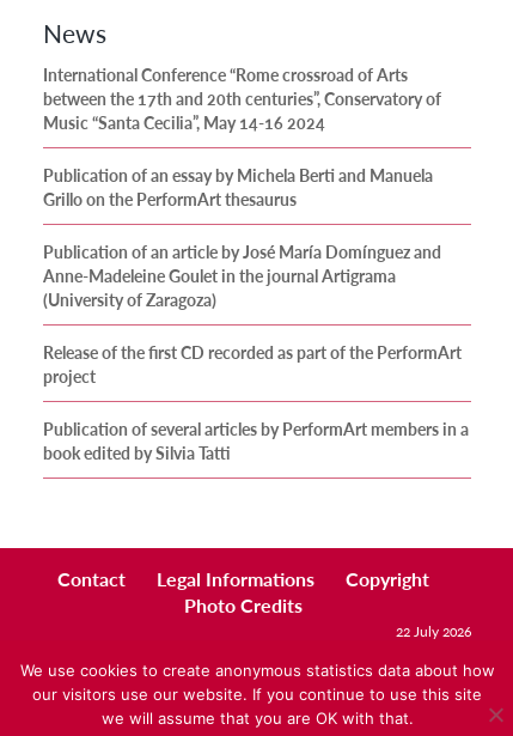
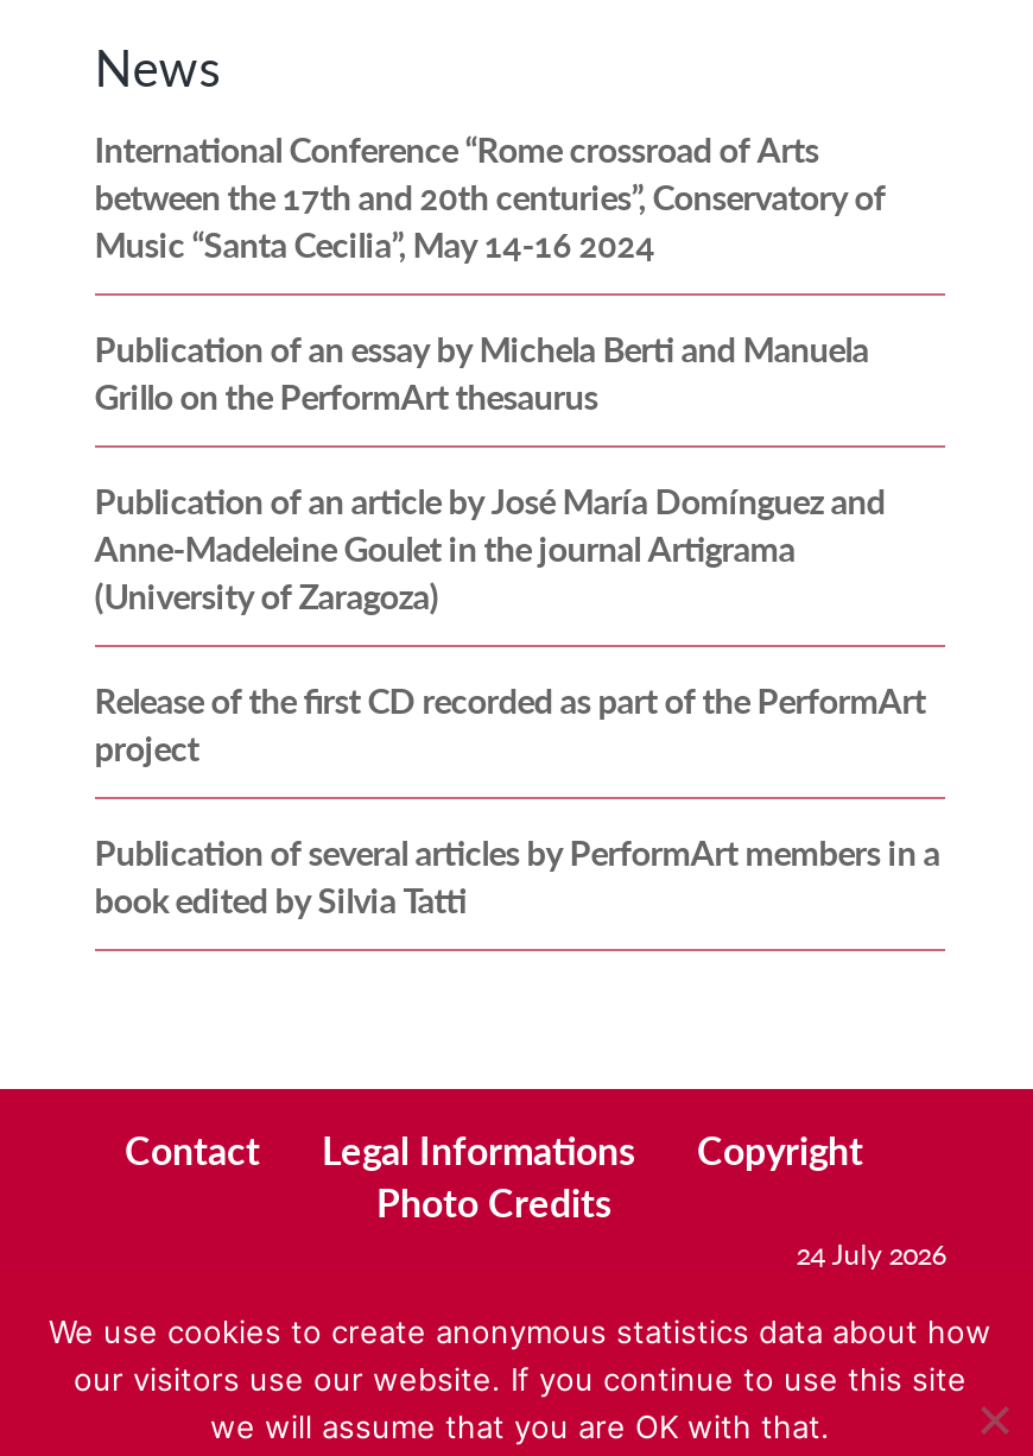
- 22 July 2026
+ 24 July 2026
